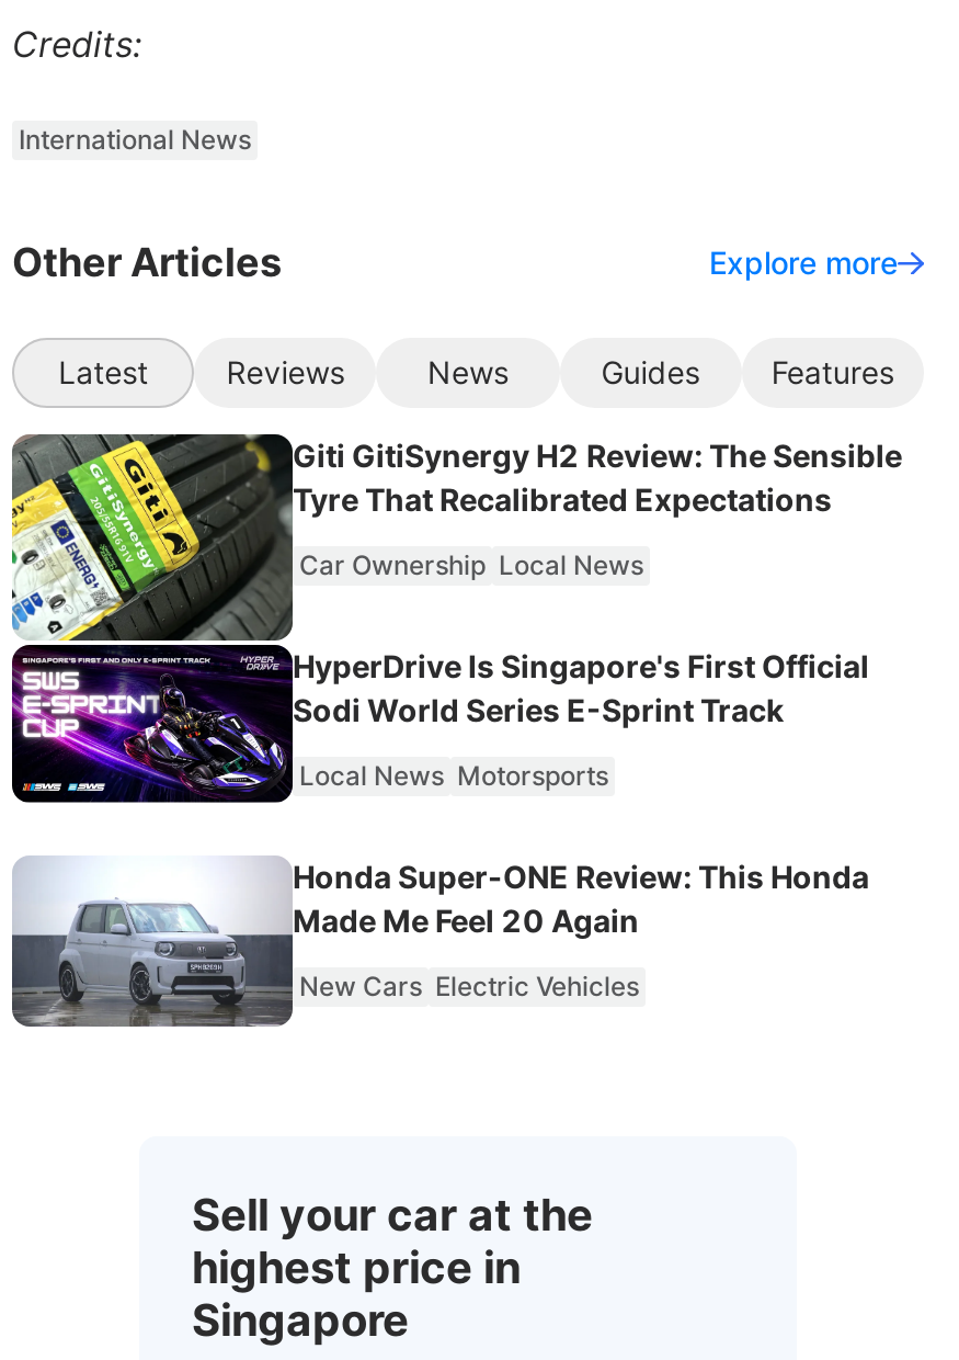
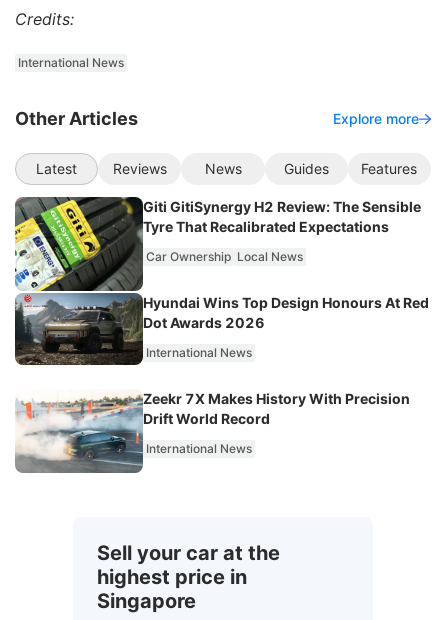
- [image]
- HyperDrive Is Singapore's First Official
- Sodi World Series E-Sprint Track
+ [image]
+ Hyundai Wins Top Design Honours At Red
+ Dot Awards 2026

- Local News Motorsports
+ International News

- [image]
- Honda Super-ONE Review: This Honda
- Made Me Feel 20 Again
+ [image]
+ Zeekr 7X Makes History With Precision
+ Drift World Record

- New Cars Electric Vehicles
+ International News
